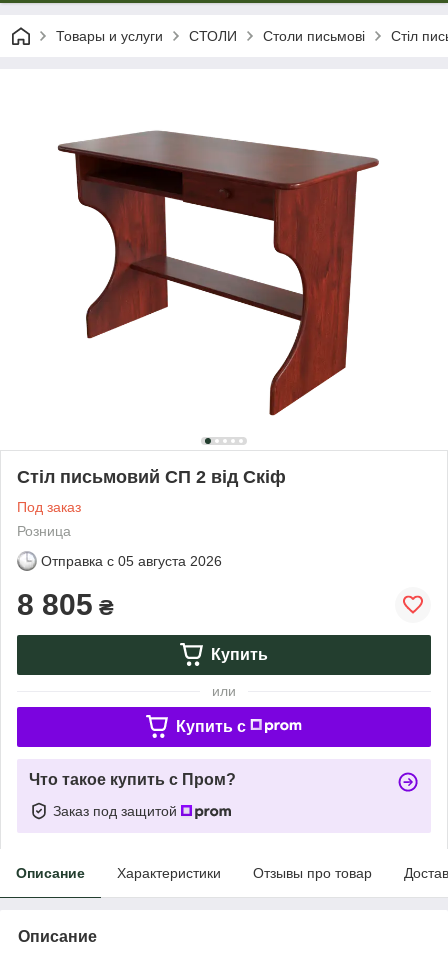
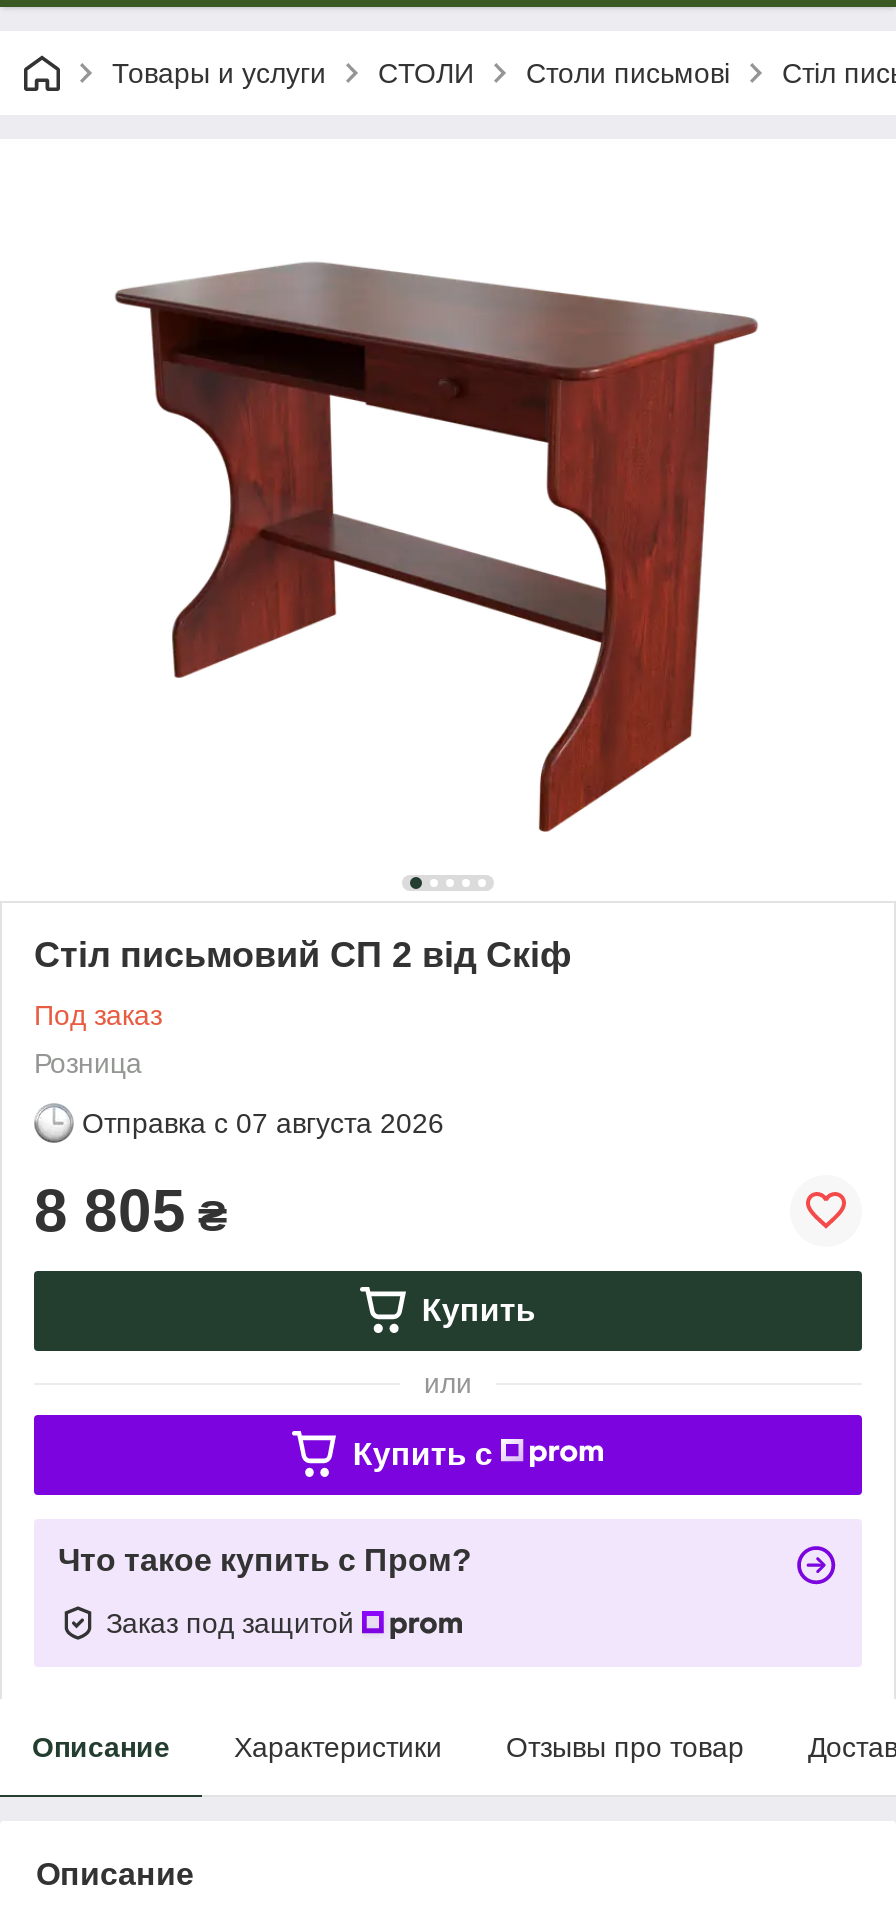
- Отправка с 05 августа 2026
+ Отправка с 07 августа 2026
